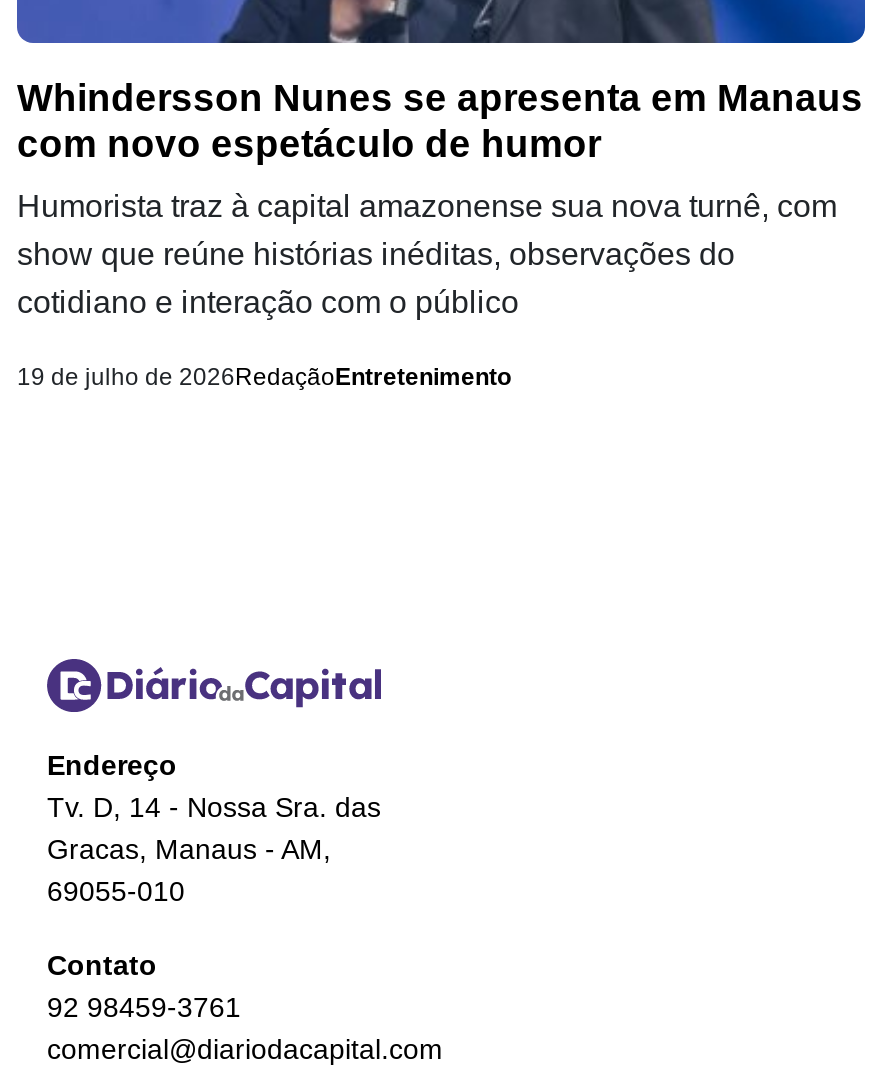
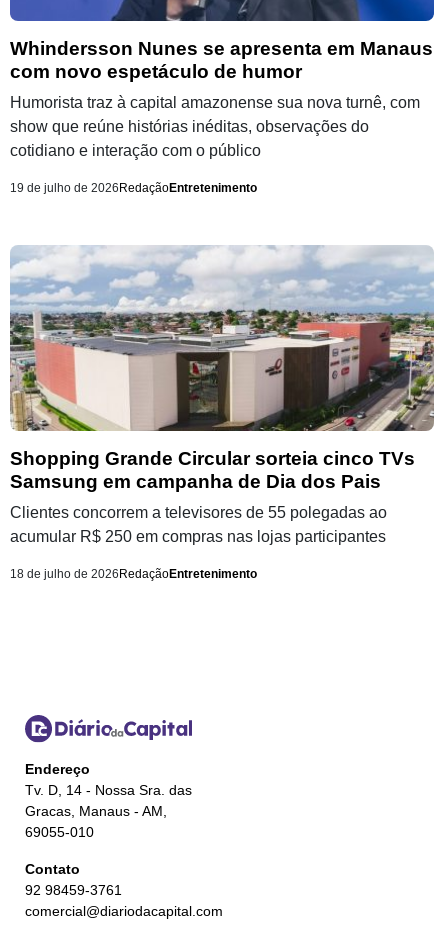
+ [image]
+ Shopping Grande Circular sorteia cinco TVs
+ Samsung em campanha de Dia dos Pais
+ Clientes concorrem a televisores de 55 polegadas ao
+ acumular R$ 250 em compras nas lojas participantes
+ 18 de julho de 2026RedaçãoEntretenimento
